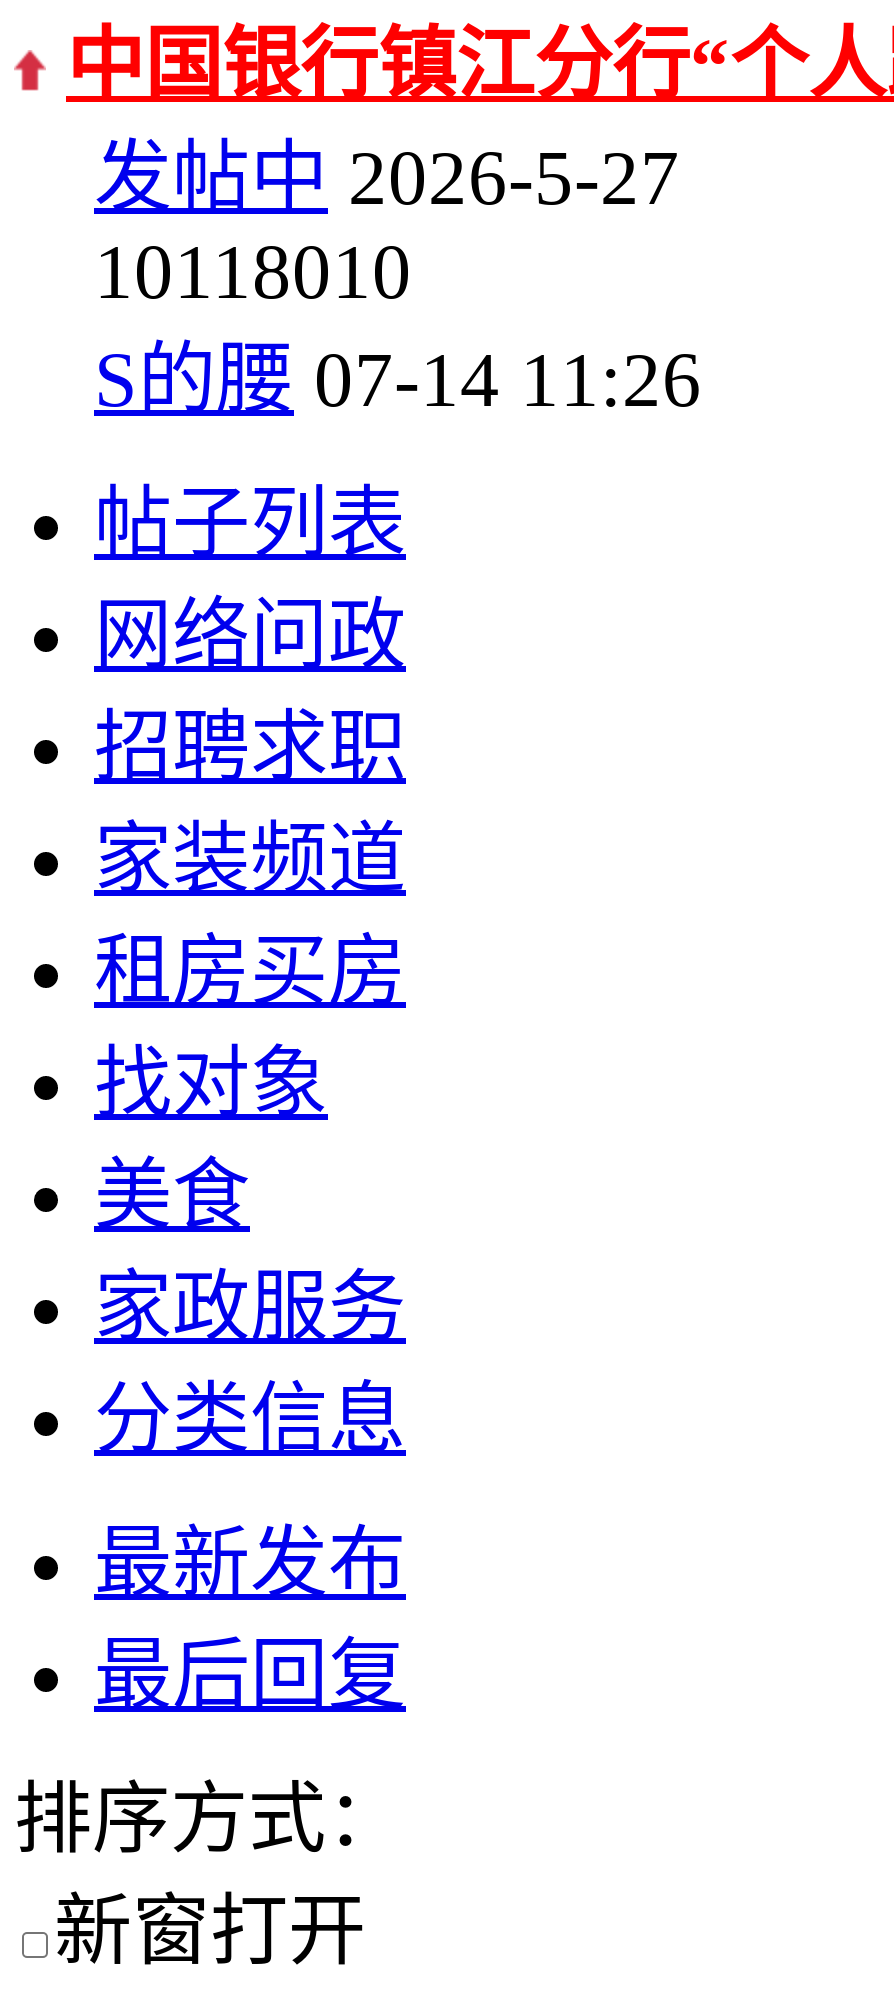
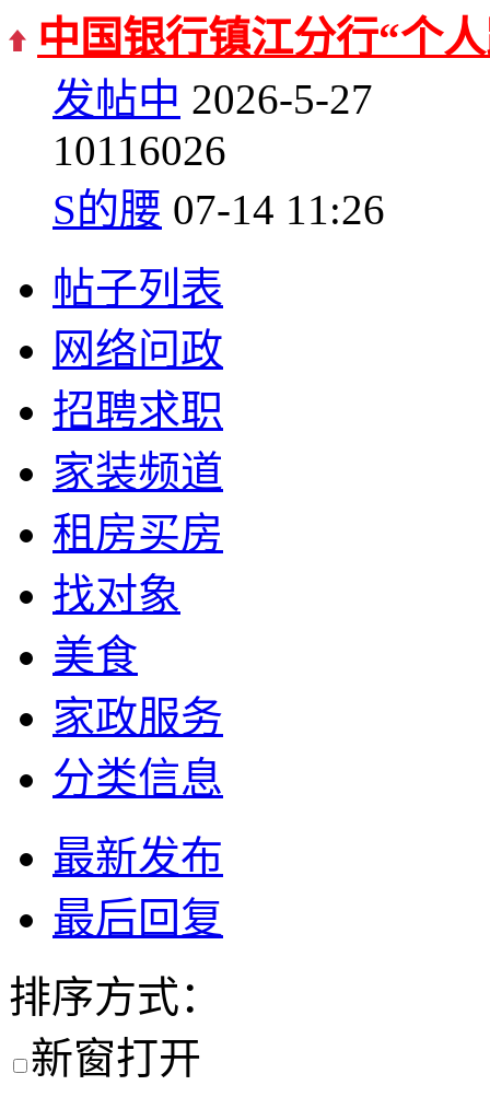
- 10118010
+ 10116026
